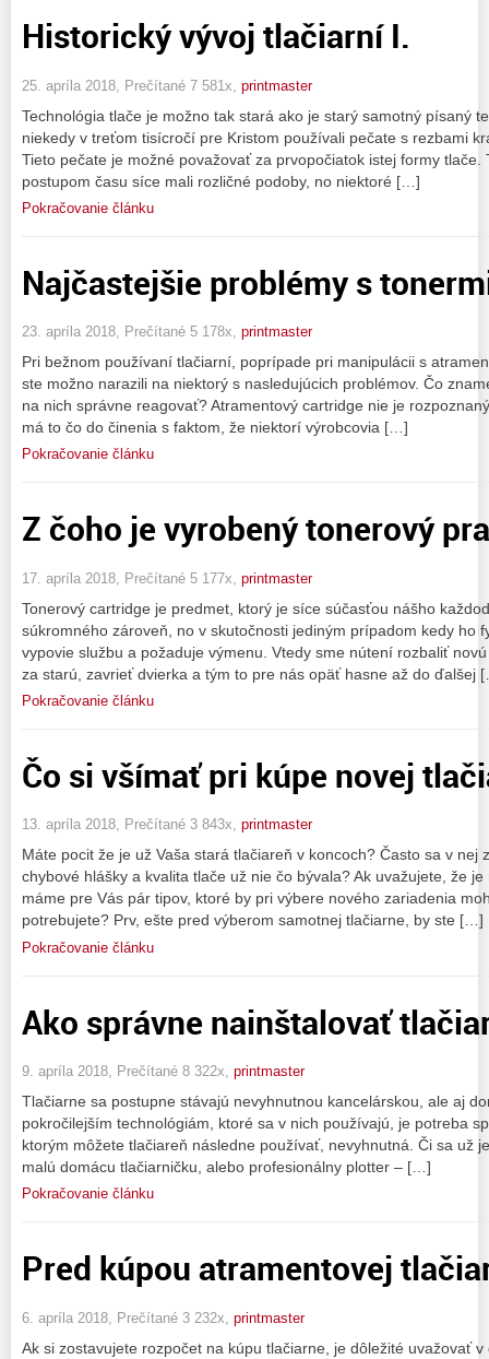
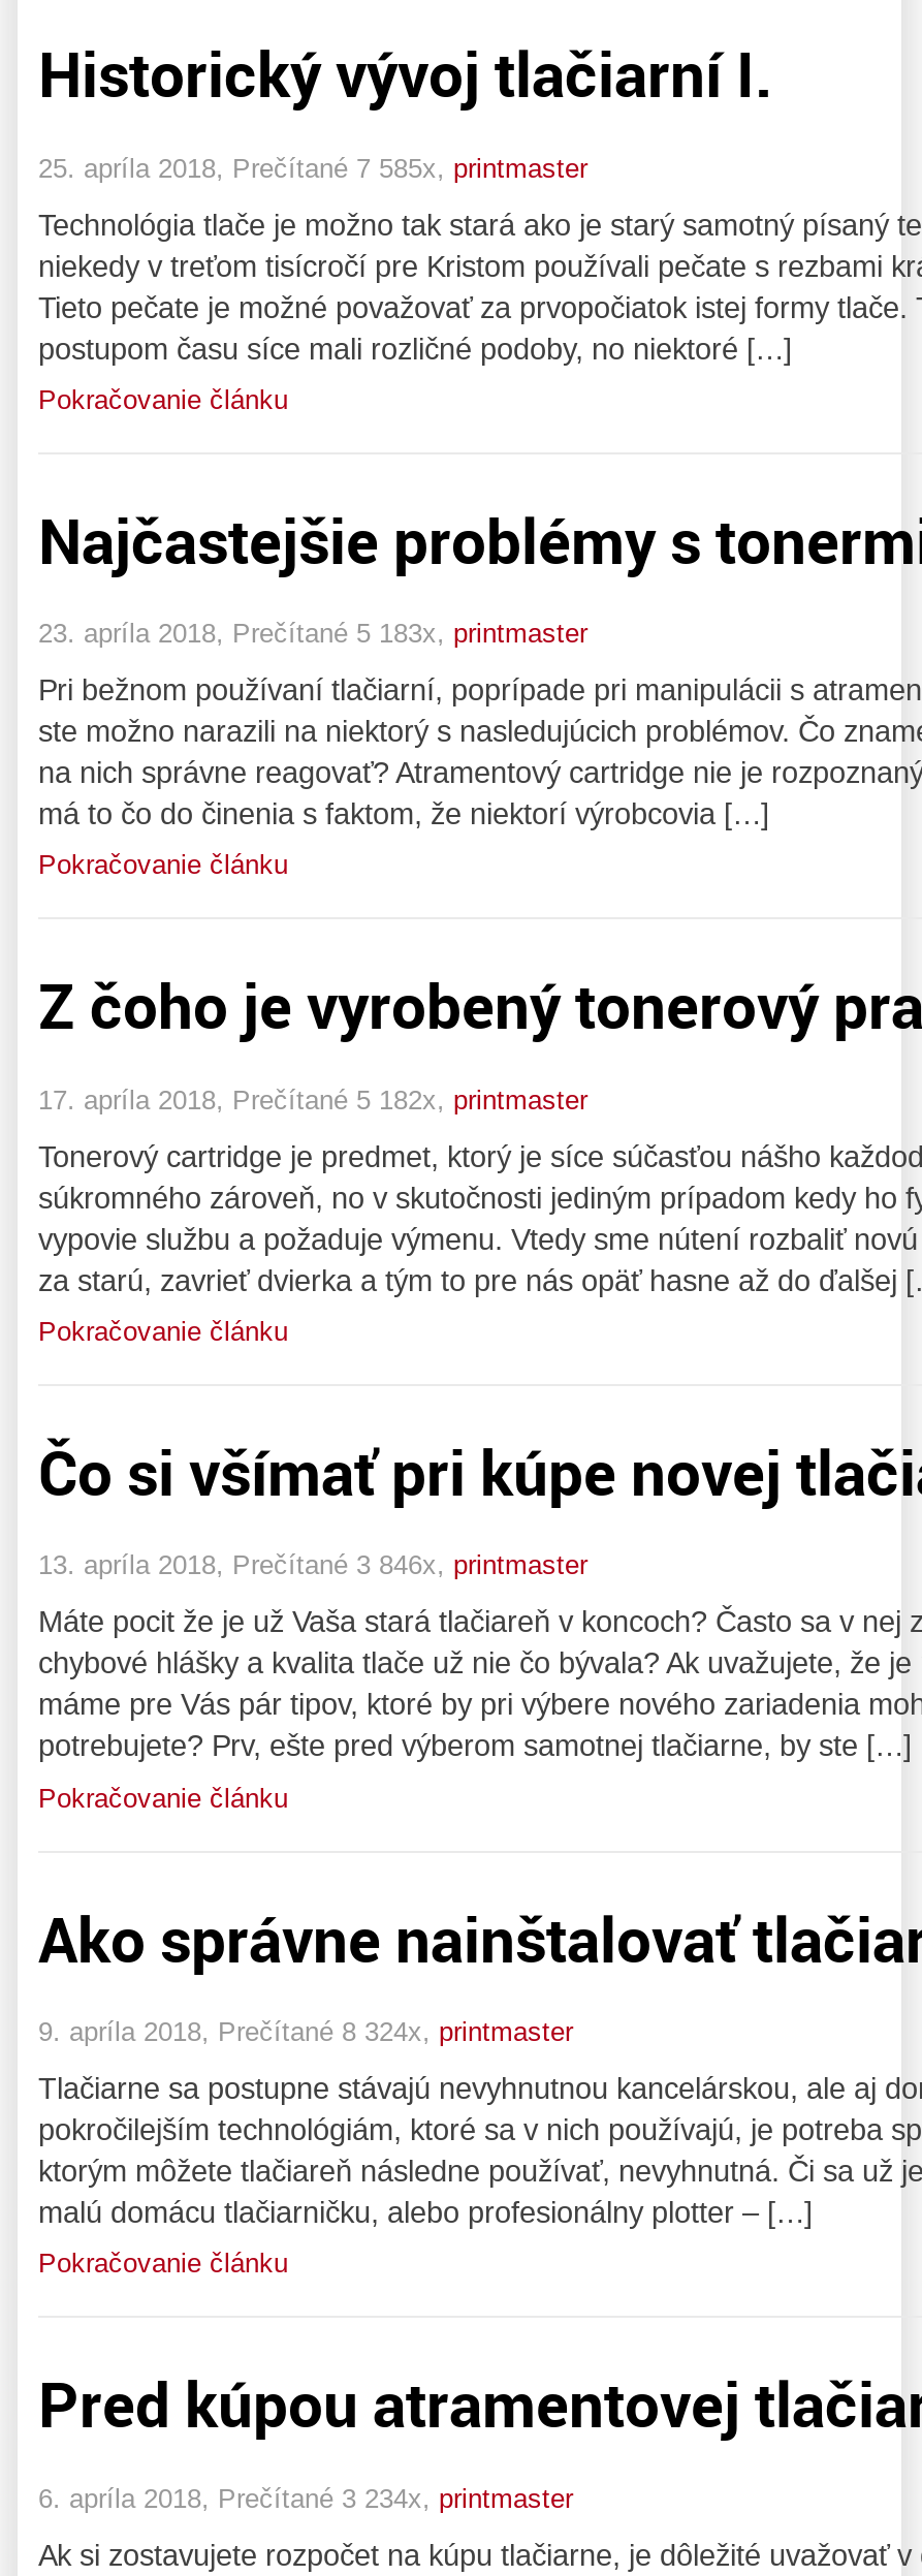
- 25. apríla 2018, Prečítané 7 581x, printmaster
+ 25. apríla 2018, Prečítané 7 585x, printmaster

- 23. apríla 2018, Prečítané 5 178x, printmaster
+ 23. apríla 2018, Prečítané 5 183x, printmaster

- 17. apríla 2018, Prečítané 5 177x, printmaster
+ 17. apríla 2018, Prečítané 5 182x, printmaster

- 13. apríla 2018, Prečítané 3 843x, printmaster
+ 13. apríla 2018, Prečítané 3 846x, printmaster

- 9. apríla 2018, Prečítané 8 322x, printmaster
+ 9. apríla 2018, Prečítané 8 324x, printmaster

- 6. apríla 2018, Prečítané 3 232x, printmaster
+ 6. apríla 2018, Prečítané 3 234x, printmaster
